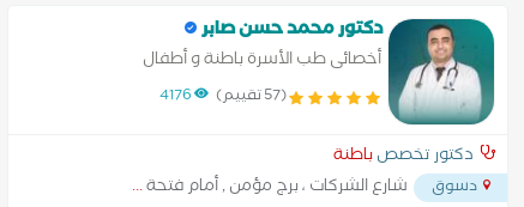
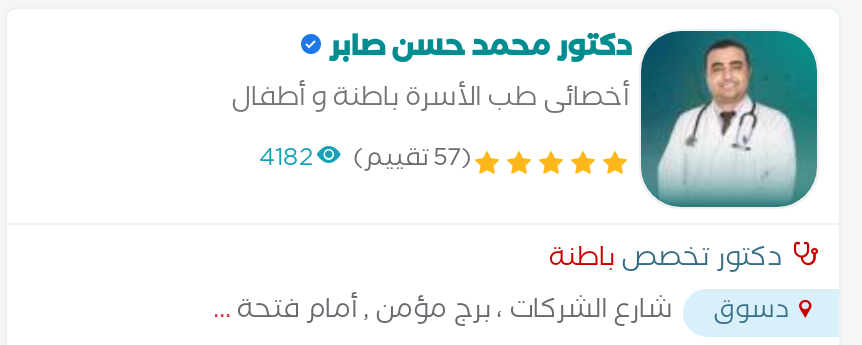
- 4176
+ 4182
